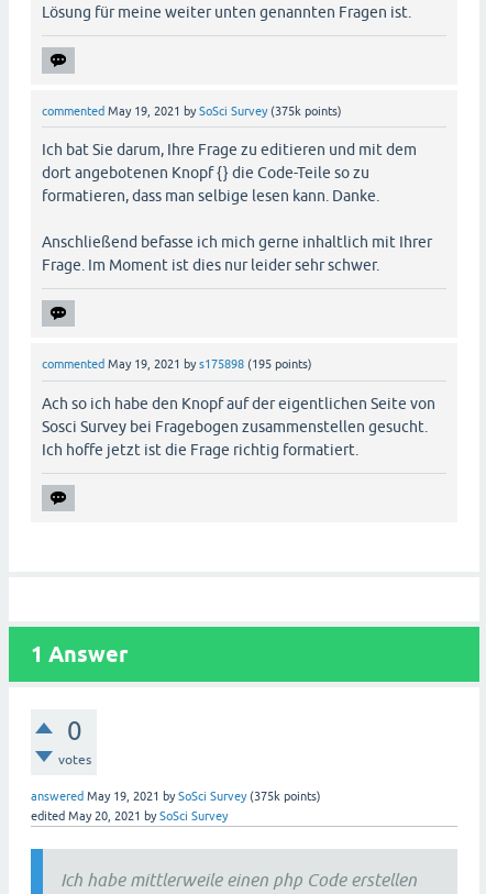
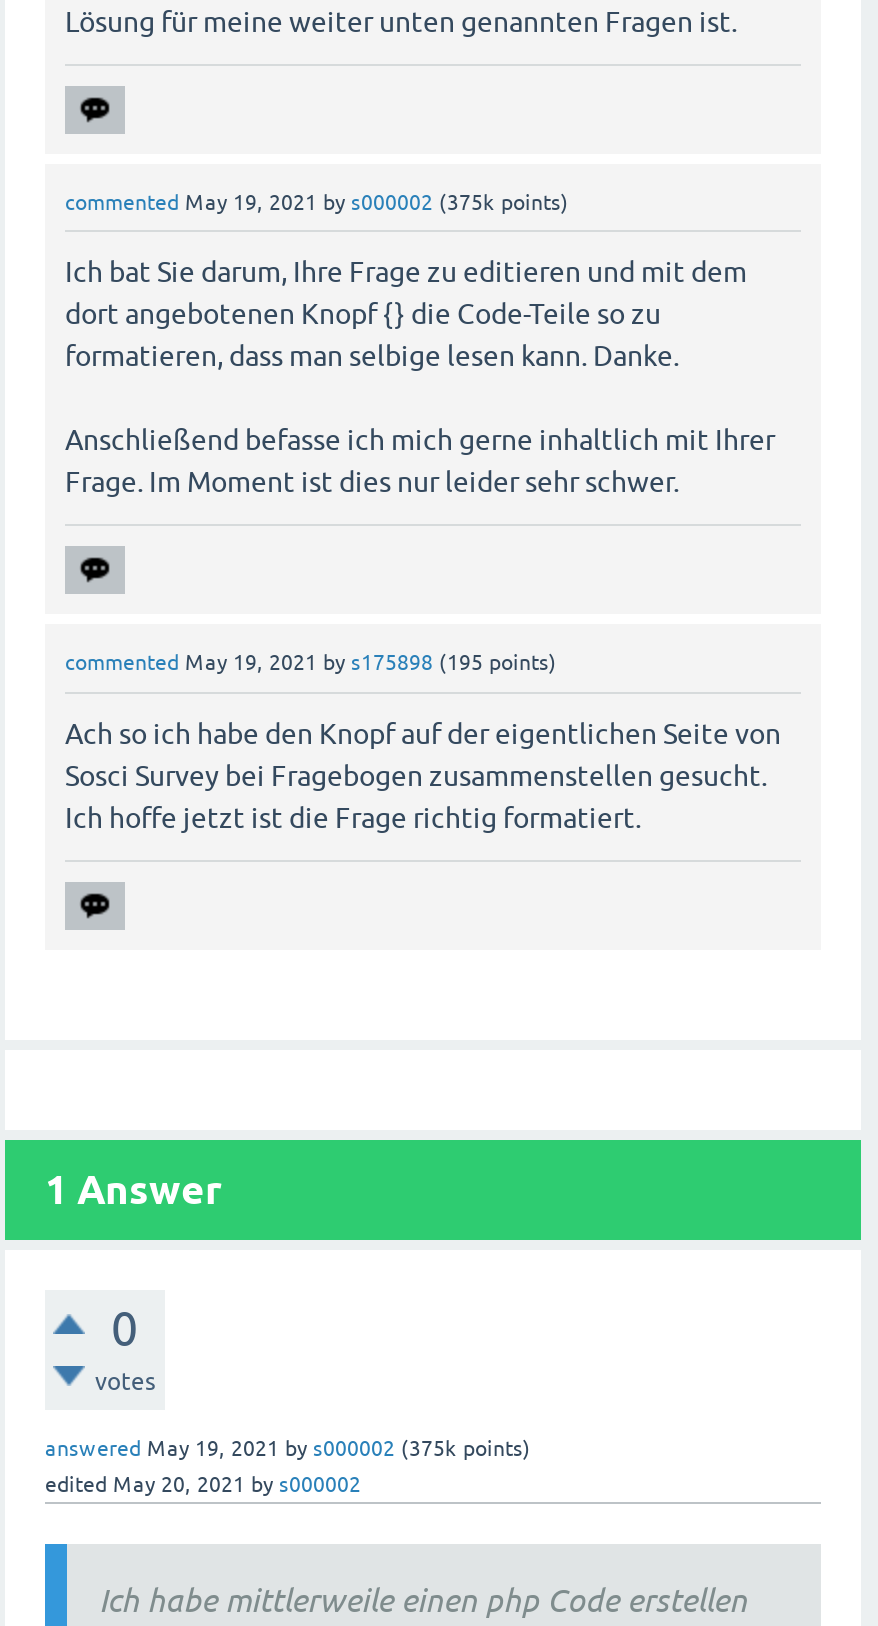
- commented May 19, 2021 by SoSci Survey (375k points)
+ commented May 19, 2021 by s000002 (375k points)

- answered May 19, 2021 by SoSci Survey (375k points)
+ answered May 19, 2021 by s000002 (375k points)

- edited May 20, 2021 by SoSci Survey
+ edited May 20, 2021 by s000002
